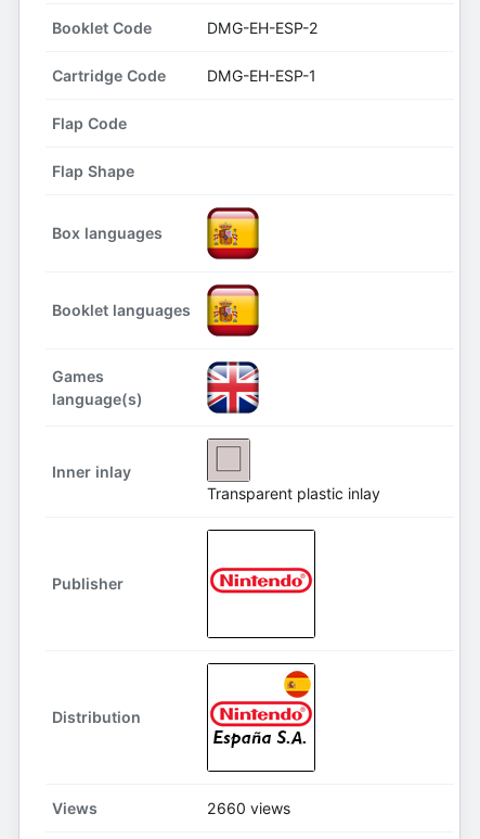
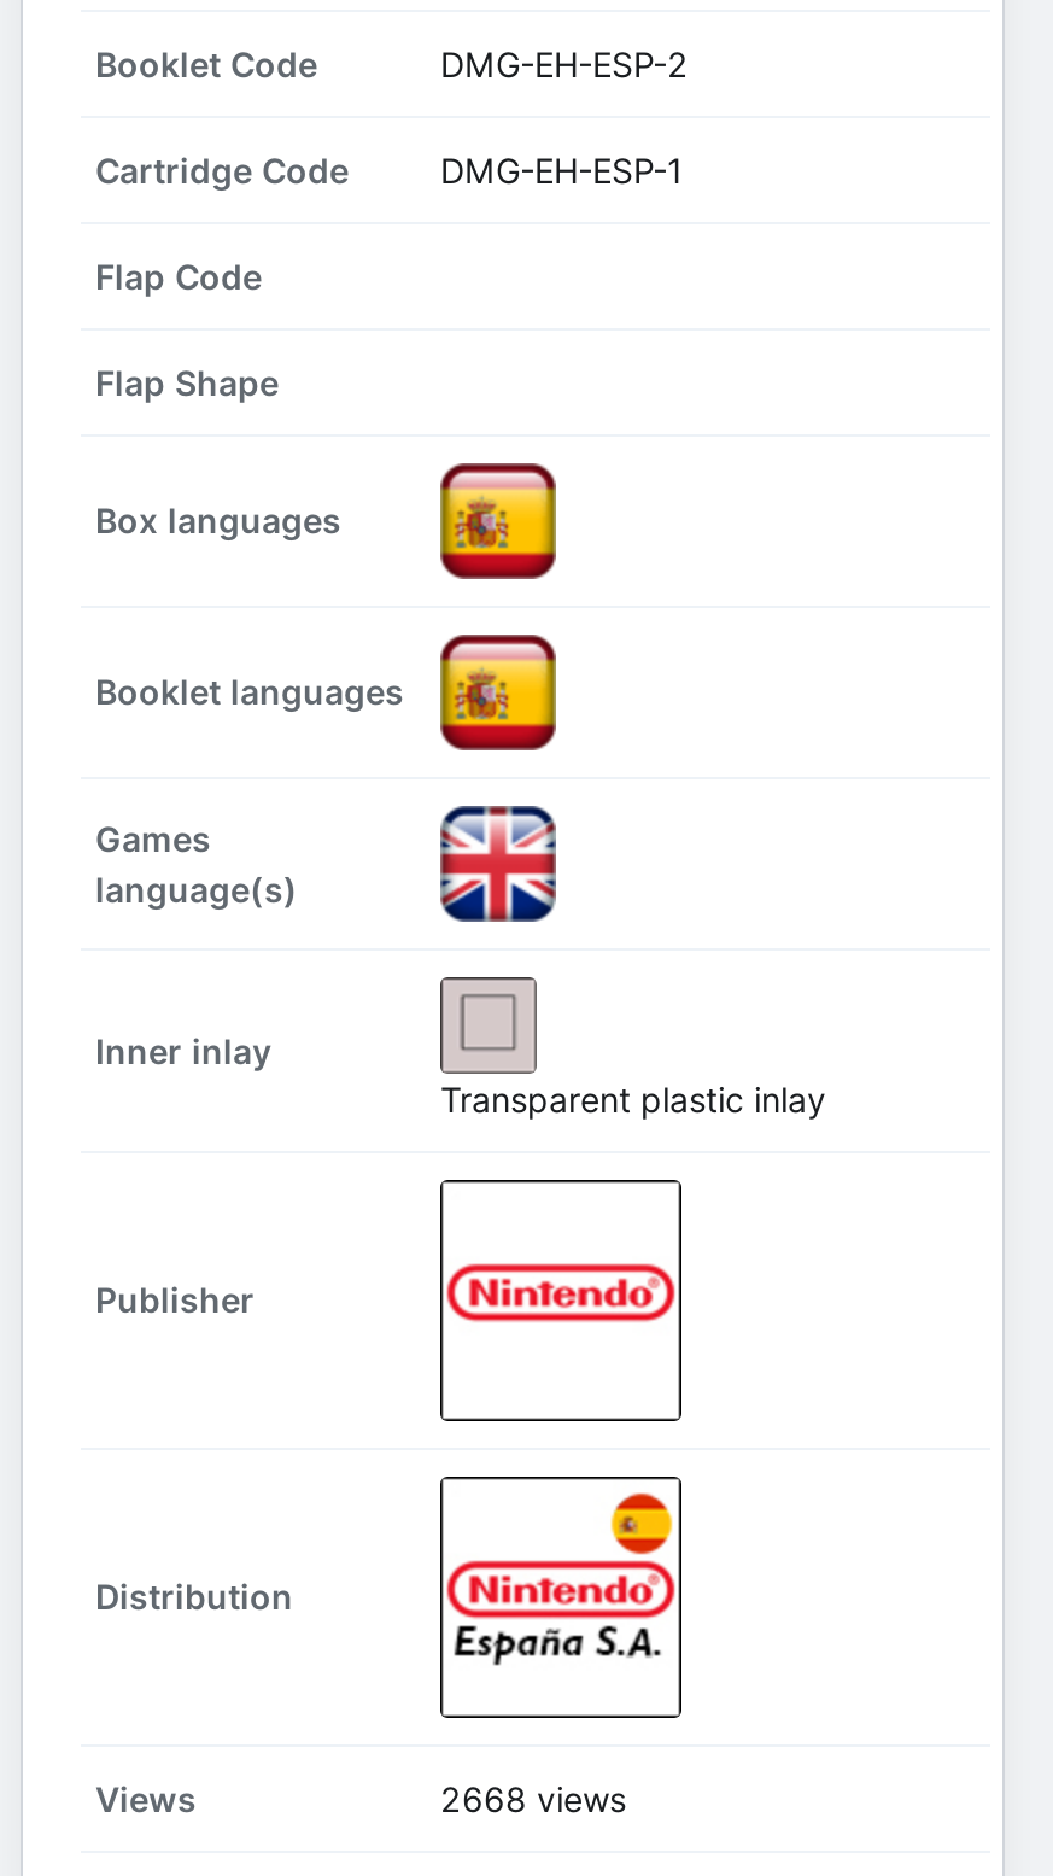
- 2660 views
+ 2668 views
